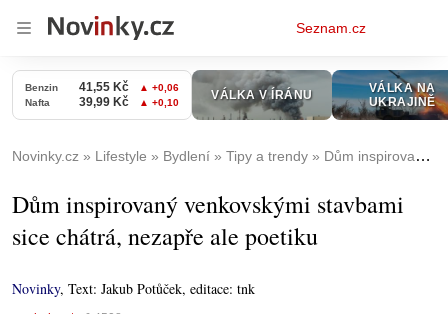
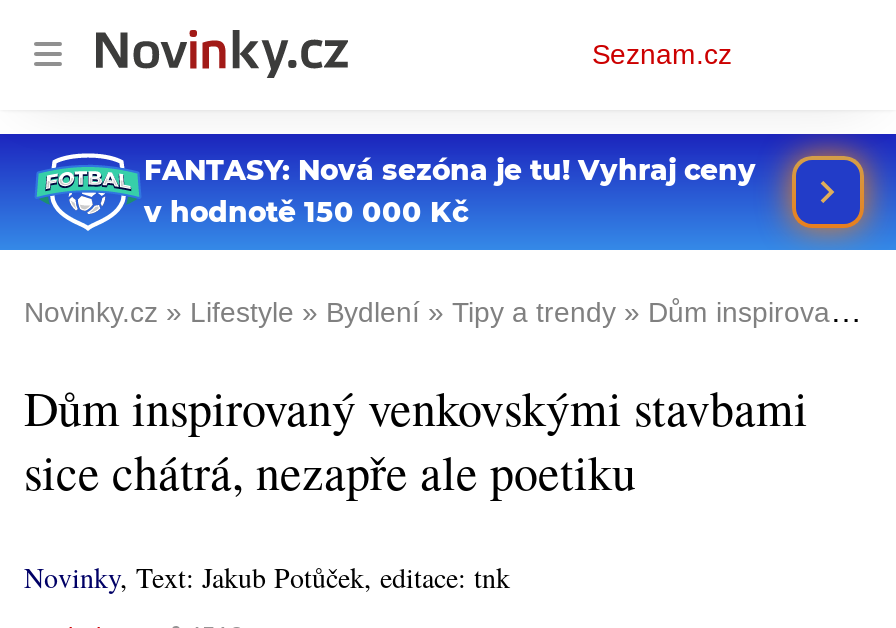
- [image]
+ [image]
